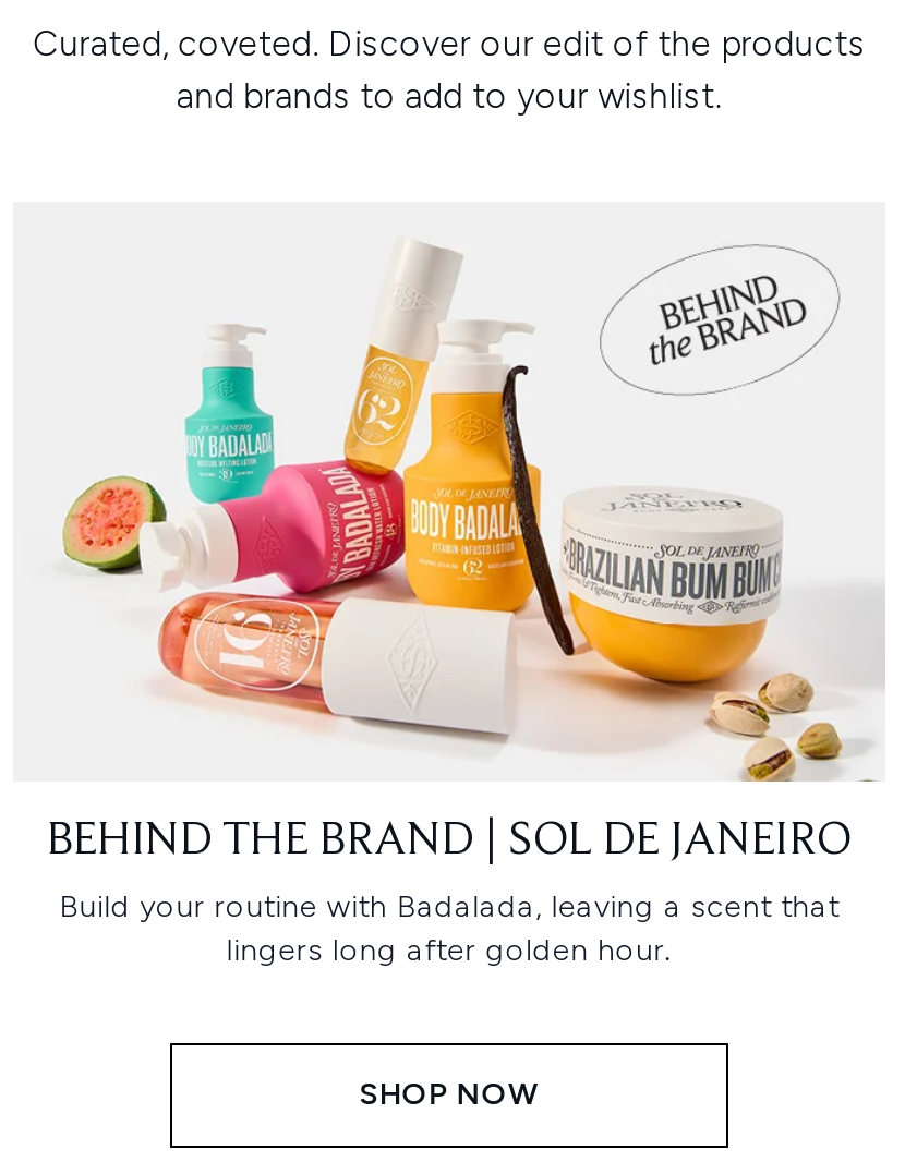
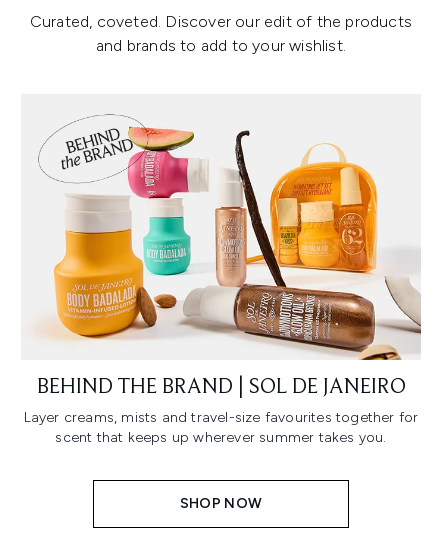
- [image]
+ [image]

- Build your routine with Badalada, leaving a scent that
- lingers long after golden hour.
+ Layer creams, mists and travel-size favourites together for
+ scent that keeps up wherever summer takes you.
